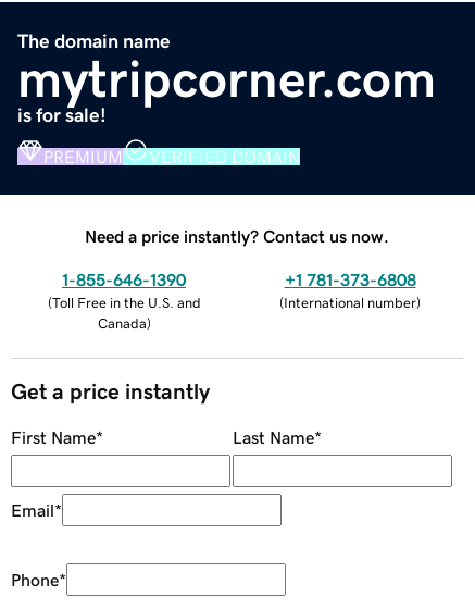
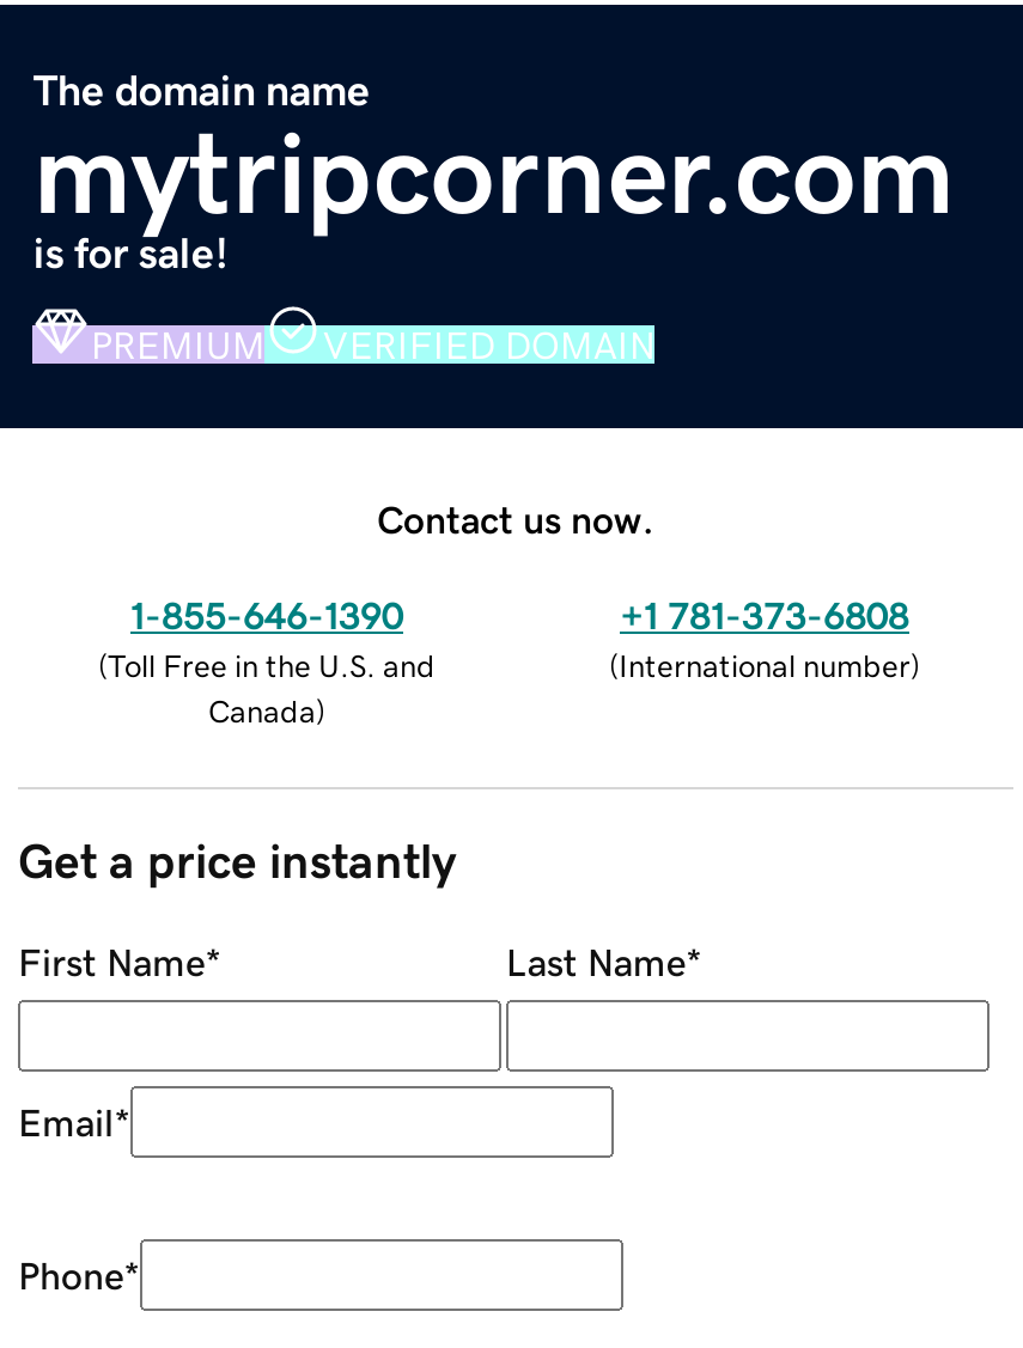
- Need a price instantly? Contact us now.
+ Contact us now.
